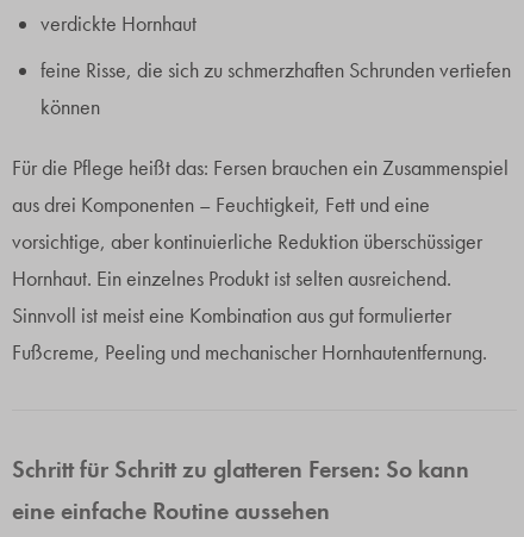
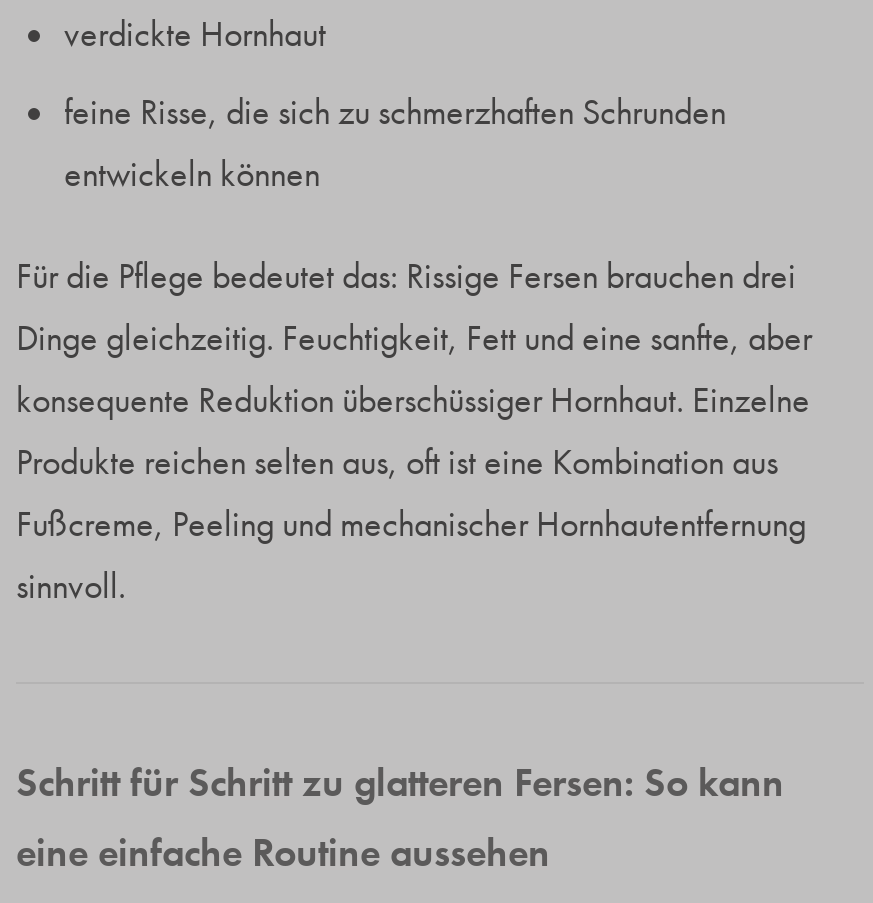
- feine Risse, die sich zu schmerzhaften Schrunden vertiefen
- können
+ feine Risse, die sich zu schmerzhaften Schrunden
+ entwickeln können

- Für die Pflege heißt das: Fersen brauchen ein Zusammenspiel
- aus drei Komponenten – Feuchtigkeit, Fett und eine
- vorsichtige, aber kontinuierliche Reduktion überschüssiger
- Hornhaut. Ein einzelnes Produkt ist selten ausreichend.
- Sinnvoll ist meist eine Kombination aus gut formulierter
- Fußcreme, Peeling und mechanischer Hornhautentfernung.
+ Für die Pflege bedeutet das: Rissige Fersen brauchen drei
+ Dinge gleichzeitig. Feuchtigkeit, Fett und eine sanfte, aber
+ konsequente Reduktion überschüssiger Hornhaut. Einzelne
+ Produkte reichen selten aus, oft ist eine Kombination aus
+ Fußcreme, Peeling und mechanischer Hornhautentfernung
+ sinnvoll.
